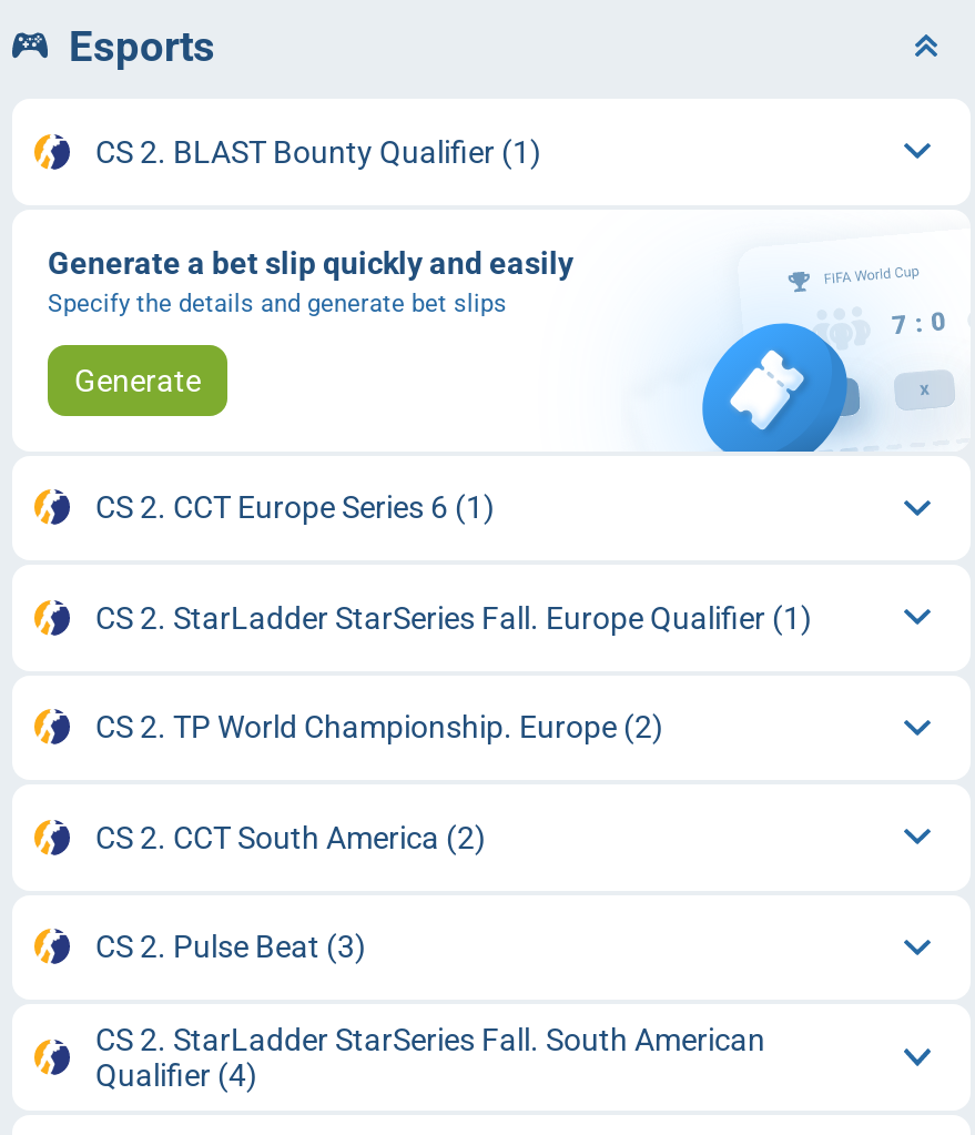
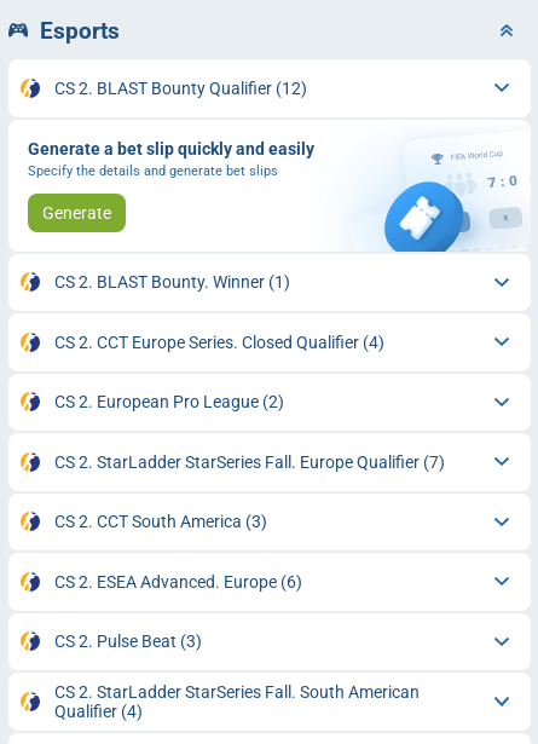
- CS 2. BLAST Bounty Qualifier (1)
+ CS 2. BLAST Bounty Qualifier (12)

- CS 2. CCT Europe Series 6 (1)
- CS 2. StarLadder StarSeries Fall. Europe Qualifier (1)
- CS 2. TP World Championship. Europe (2)
- CS 2. CCT South America (2)
+ CS 2. BLAST Bounty. Winner (1)
+ CS 2. CCT Europe Series. Closed Qualifier (4)
+ CS 2. European Pro League (2)
+ CS 2. StarLadder StarSeries Fall. Europe Qualifier (7)
+ CS 2. CCT South America (3)
+ CS 2. ESEA Advanced. Europe (6)
